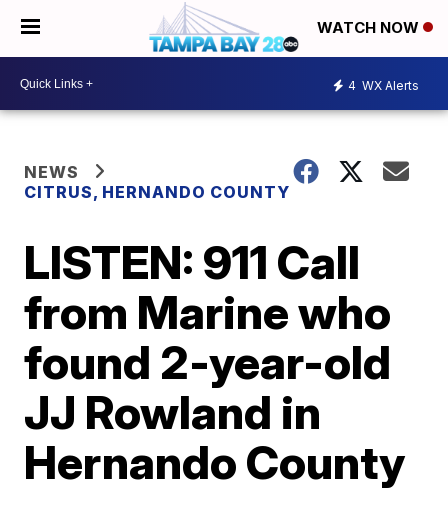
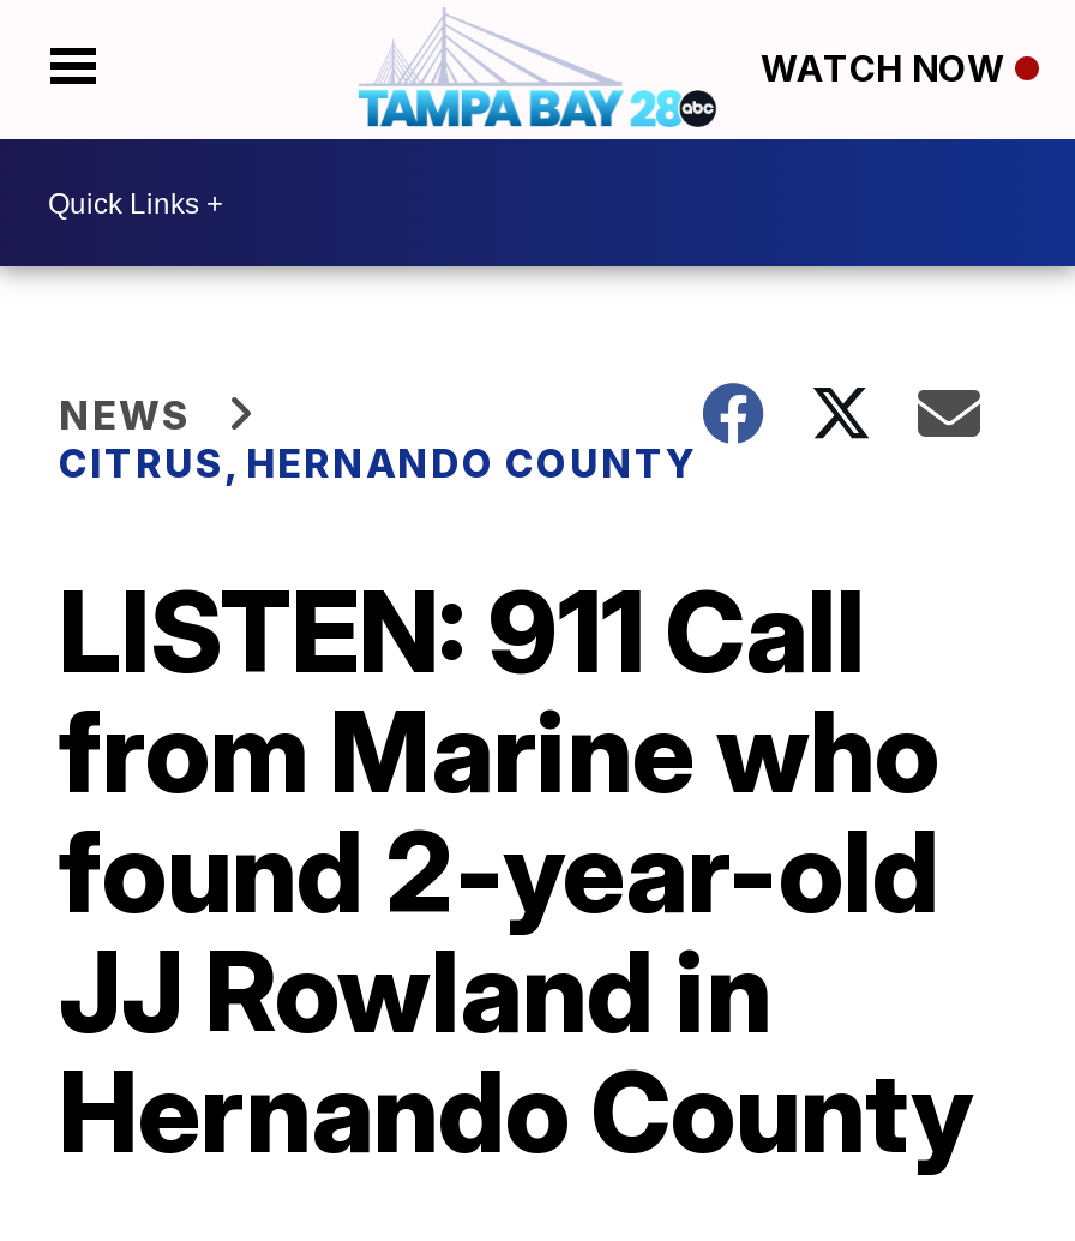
- 4 WX Alerts
